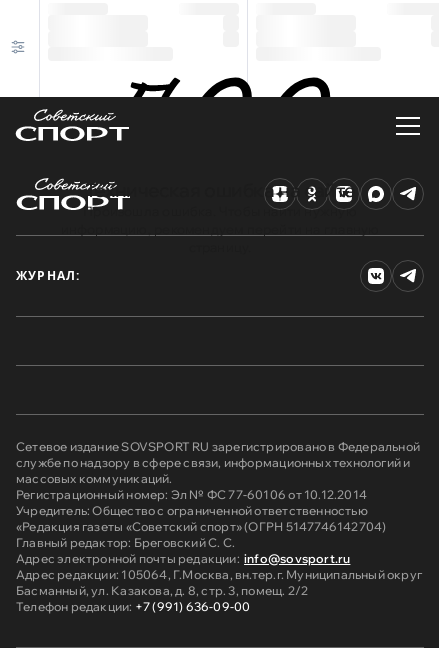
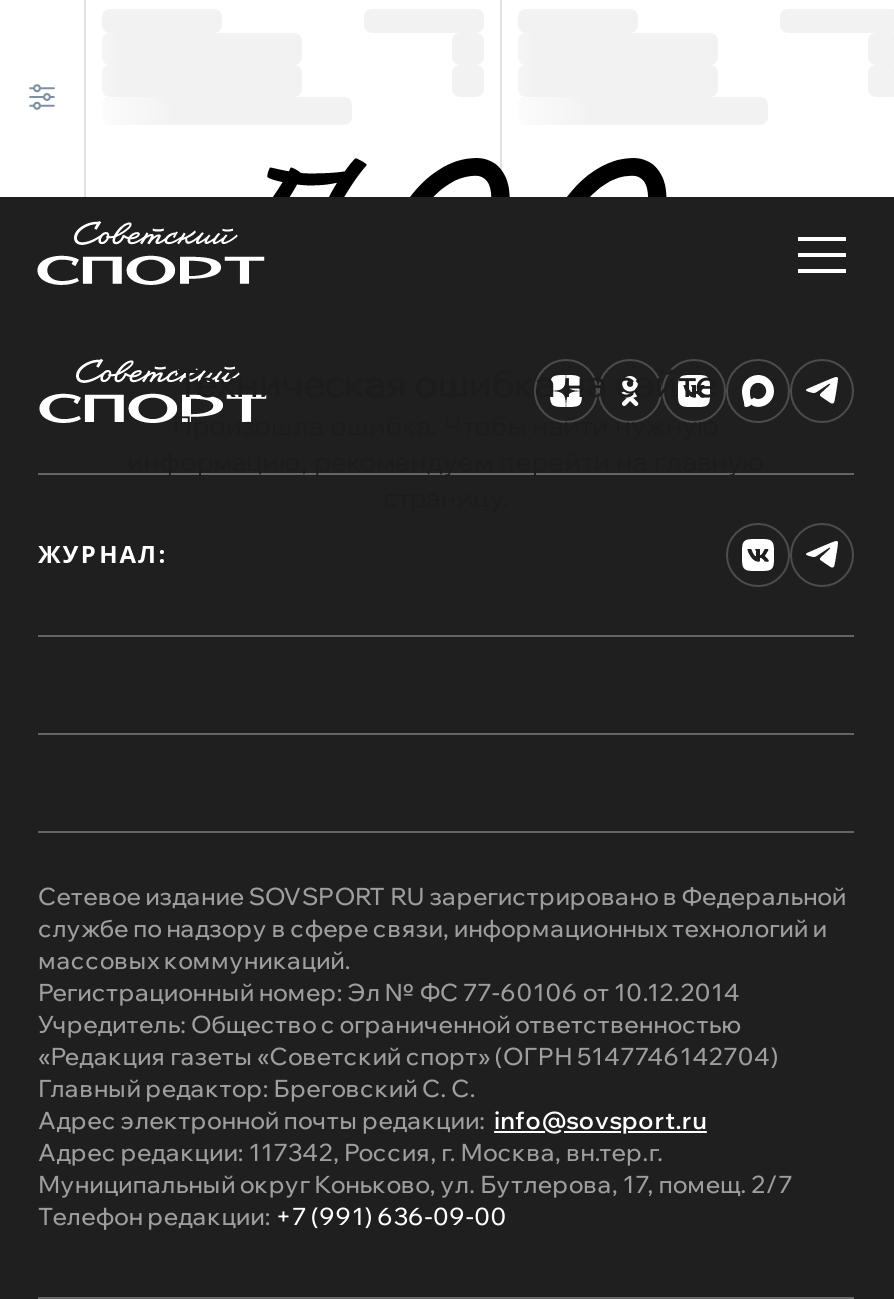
- Адрес редакции: 105064, Г.Москва, вн.тер.г. Муниципальный округ
- Басманный, ул. Казакова, д. 8, стр. 3, помещ. 2/2
+ Адрес редакции: 117342, Россия, г. Москва, вн.тер.г.
+ Муниципальный округ Коньково, ул. Бутлерова, 17, помещ. 2/7
